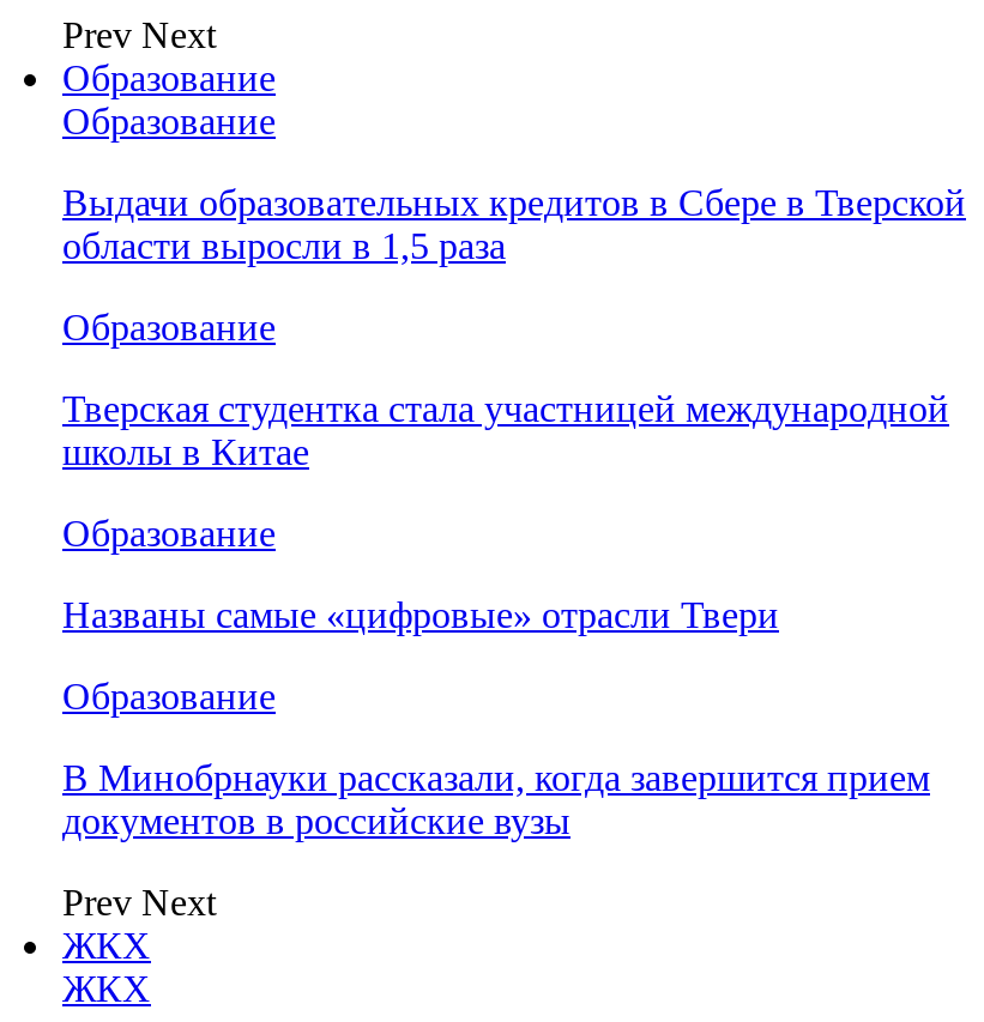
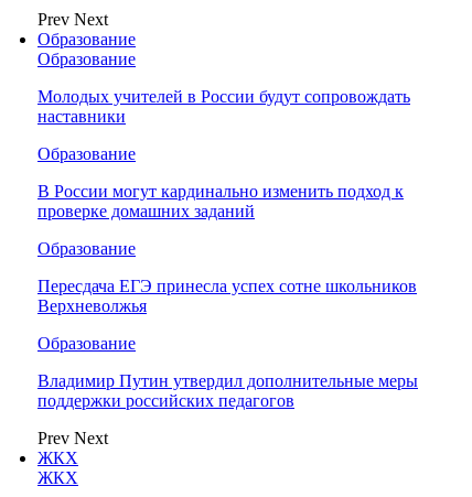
- Выдачи образовательных кредитов в Сбере в Тверской
- области выросли в 1,5 раза
+ Молодых учителей в России будут сопровождать
+ наставники

- Тверская студентка стала участницей международной
- школы в Китае
+ В России могут кардинально изменить подход к
+ проверке домашних заданий

- Названы самые «цифровые» отрасли Твери
+ Пересдача ЕГЭ принесла успех сотне школьников
+ Верхневолжья

- В Минобрнауки рассказали, когда завершится прием
- документов в российские вузы
+ Владимир Путин утвердил дополнительные меры
+ поддержки российских педагогов
